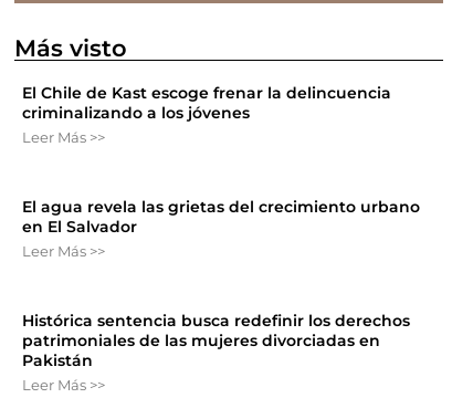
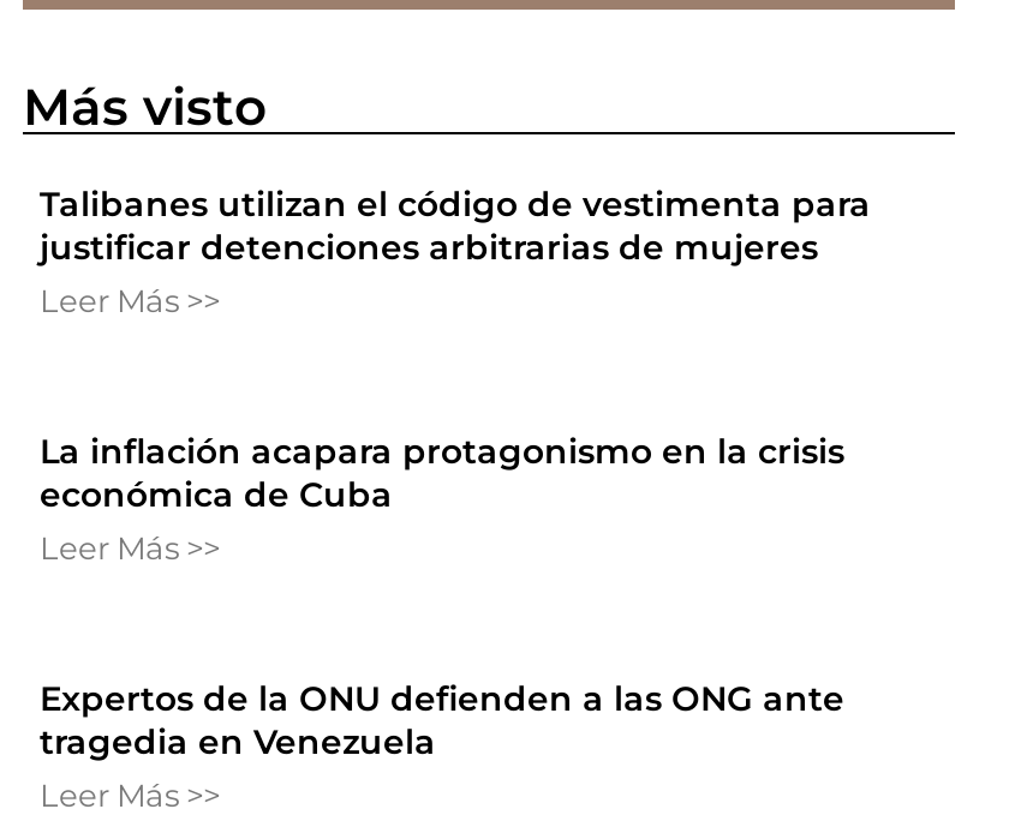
- El Chile de Kast escoge frenar la delincuencia
- criminalizando a los jóvenes
+ Talibanes utilizan el código de vestimenta para
+ justificar detenciones arbitrarias de mujeres

- El agua revela las grietas del crecimiento urbano
- en El Salvador
+ La inflación acapara protagonismo en la crisis
+ económica de Cuba

- Histórica sentencia busca redefinir los derechos
- patrimoniales de las mujeres divorciadas en
- Pakistán
+ Expertos de la ONU defienden a las ONG ante
+ tragedia en Venezuela
